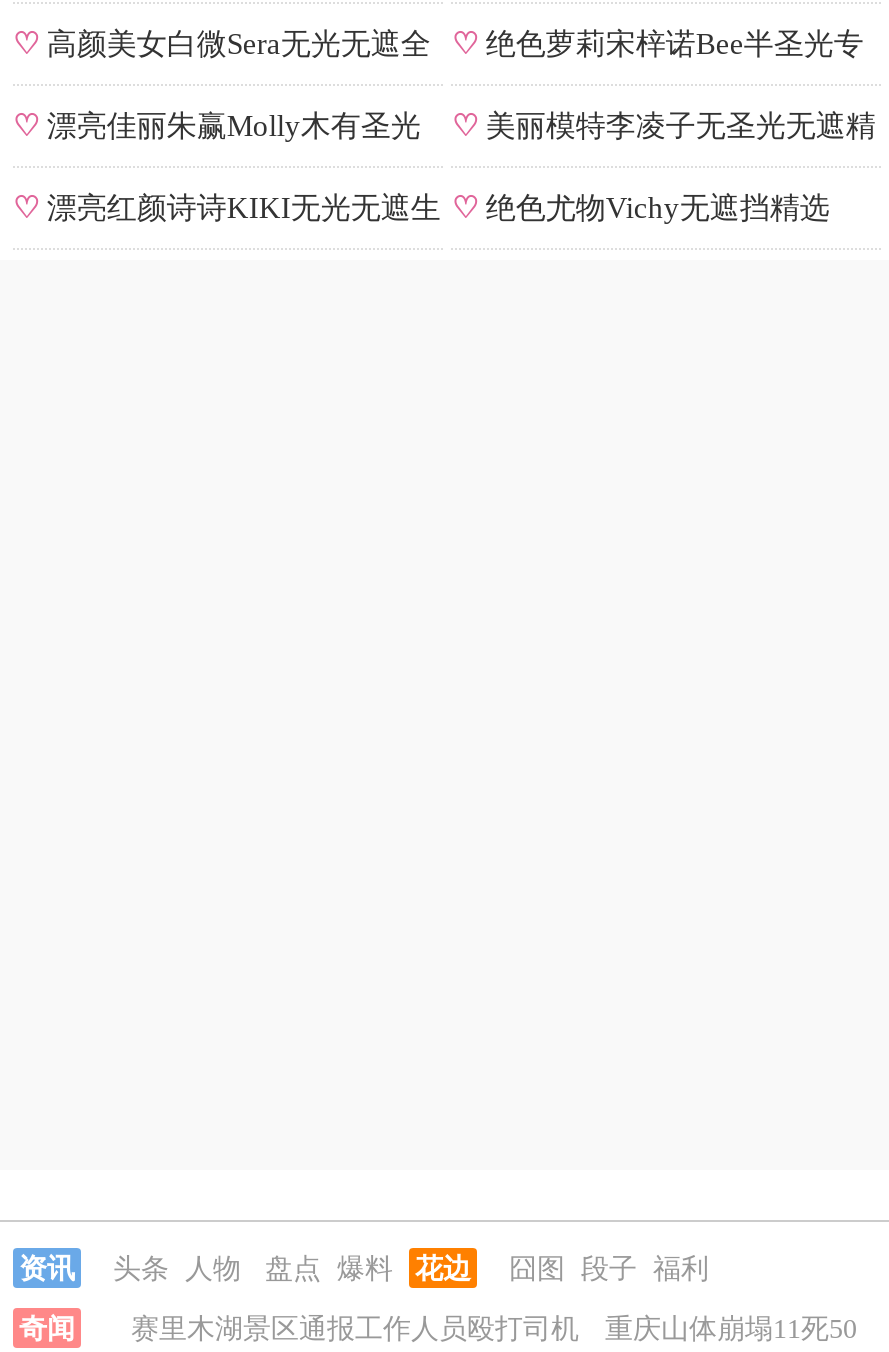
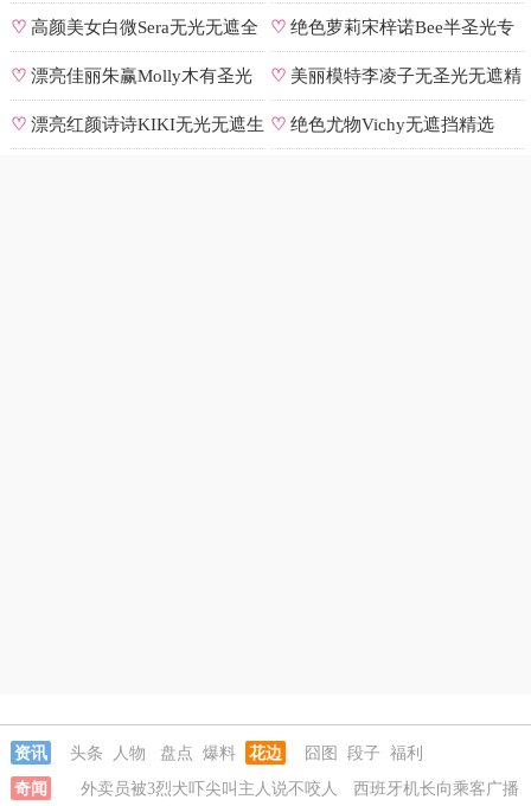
- 赛里木湖景区通报工作人员殴打司机
- 重庆山体崩塌11死50
+ 外卖员被3烈犬吓尖叫主人说不咬人
+ 西班牙机长向乘客广播
